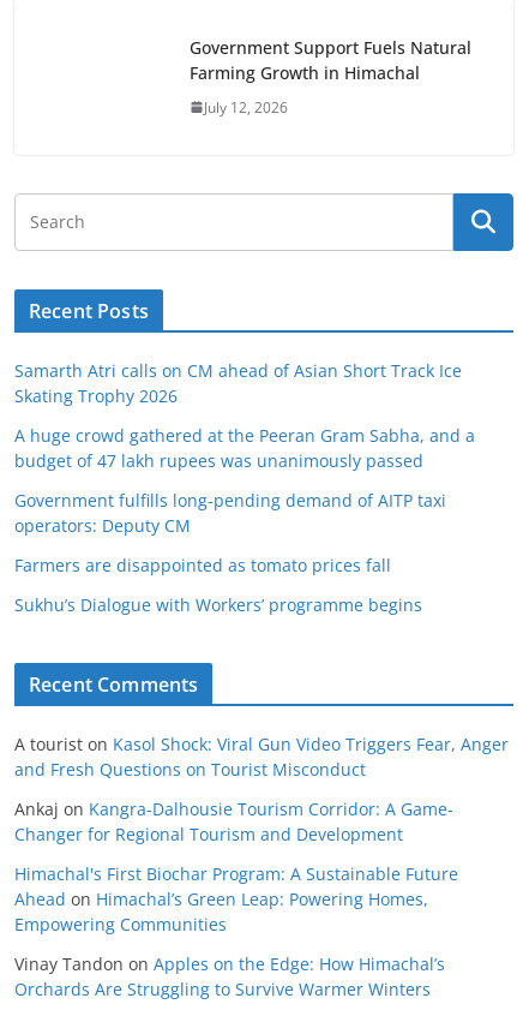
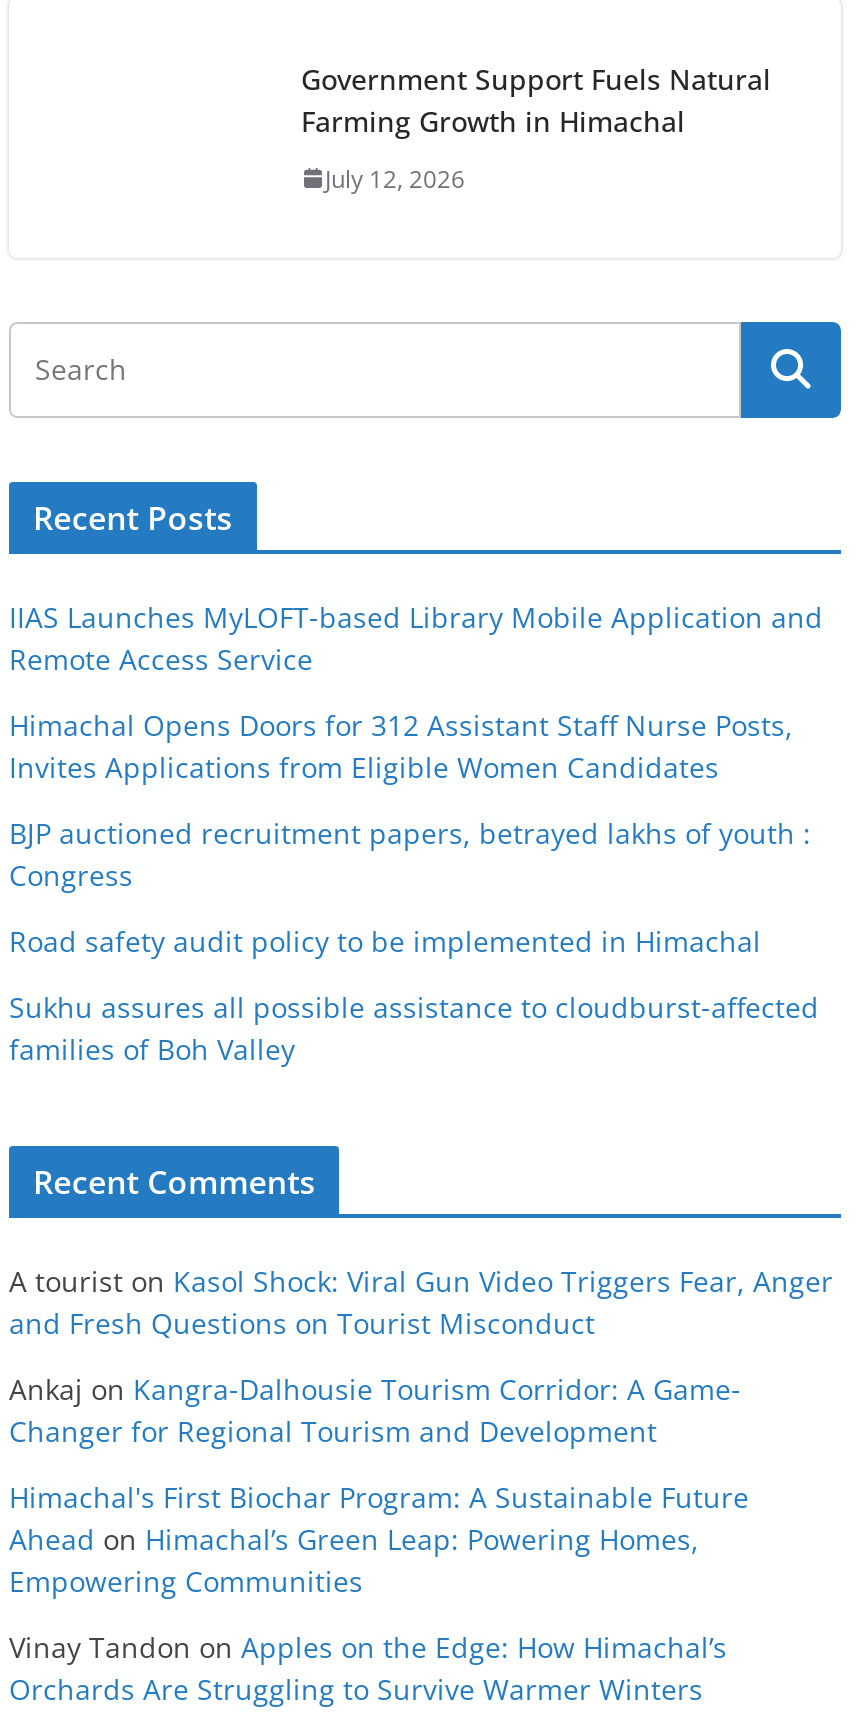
- Samarth Atri calls on CM ahead of Asian Short Track Ice
- Skating Trophy 2026
+ IIAS Launches MyLOFT-based Library Mobile Application and
+ Remote Access Service

- A huge crowd gathered at the Peeran Gram Sabha, and a
- budget of 47 lakh rupees was unanimously passed
+ Himachal Opens Doors for 312 Assistant Staff Nurse Posts,
+ Invites Applications from Eligible Women Candidates

- Government fulfills long-pending demand of AITP taxi
- operators: Deputy CM
+ BJP auctioned recruitment papers, betrayed lakhs of youth :
+ Congress

- Farmers are disappointed as tomato prices fall
+ Road safety audit policy to be implemented in Himachal

- Sukhu’s Dialogue with Workers’ programme begins
+ Sukhu assures all possible assistance to cloudburst-affected
+ families of Boh Valley
